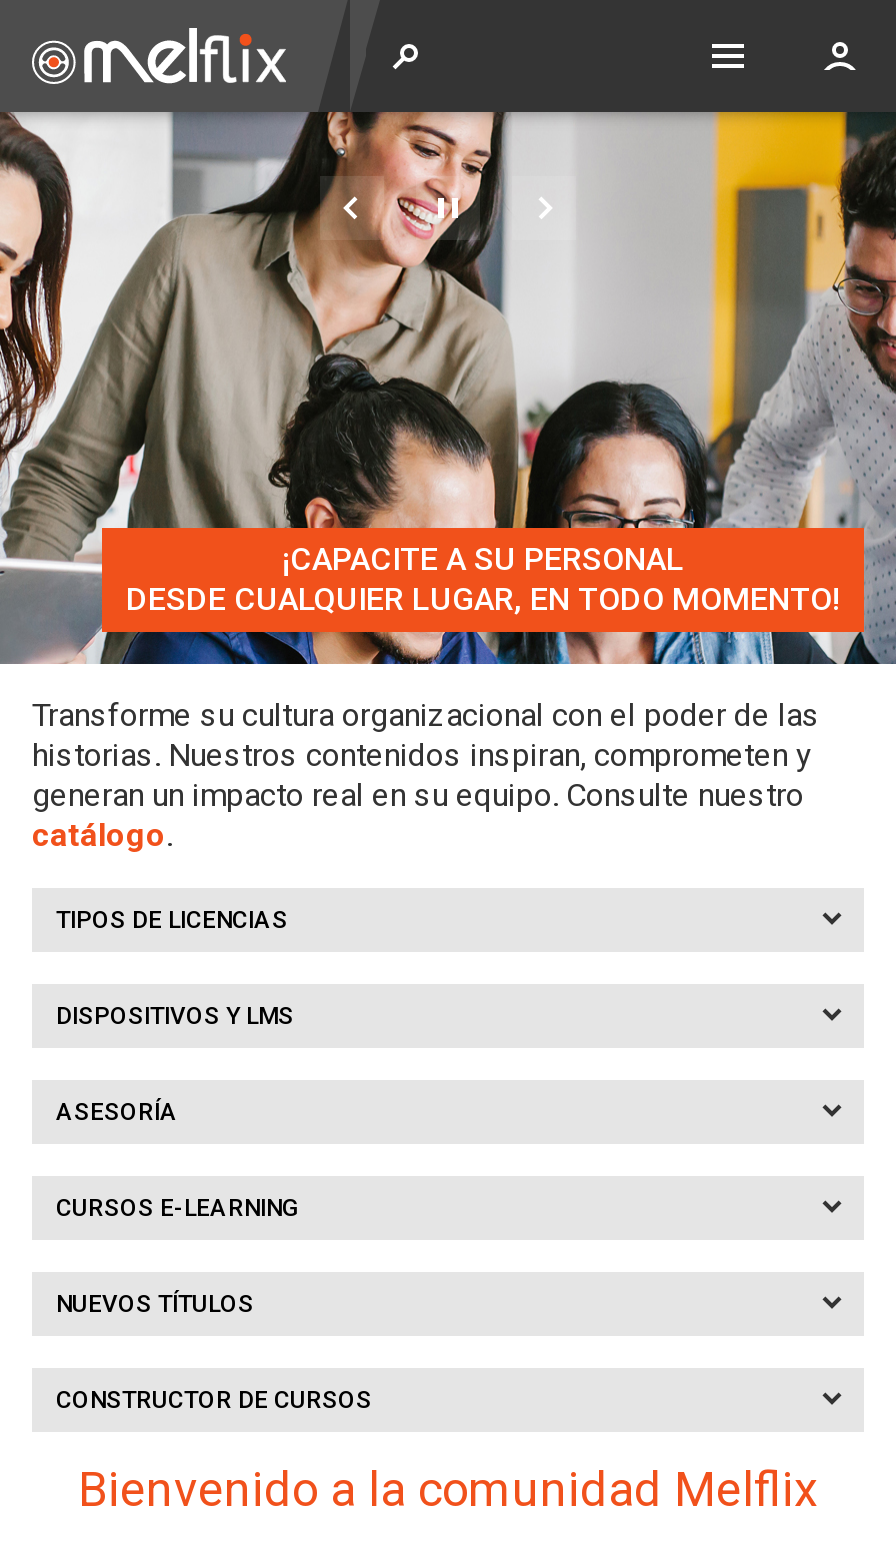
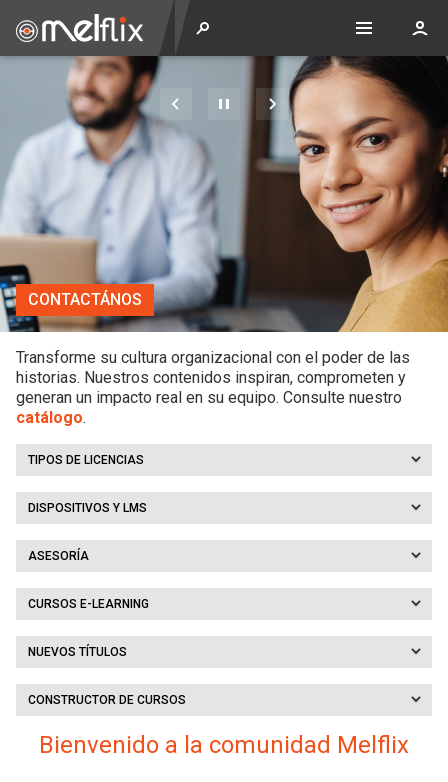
- [image]
- ¡CAPACITE A SU PERSONAL
- DESDE CUALQUIER LUGAR, EN TODO MOMENTO!
+ [image]
+ CONTACTÁNOS
